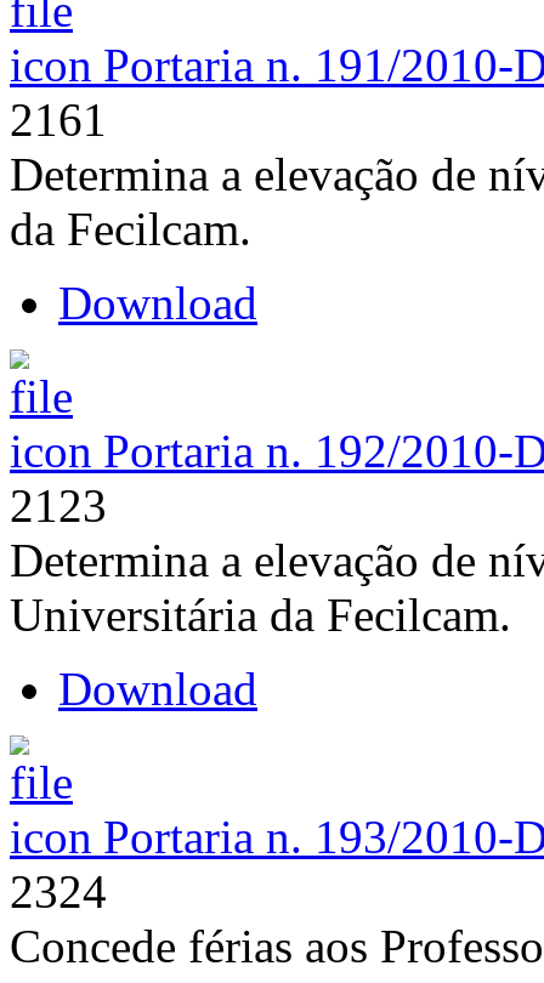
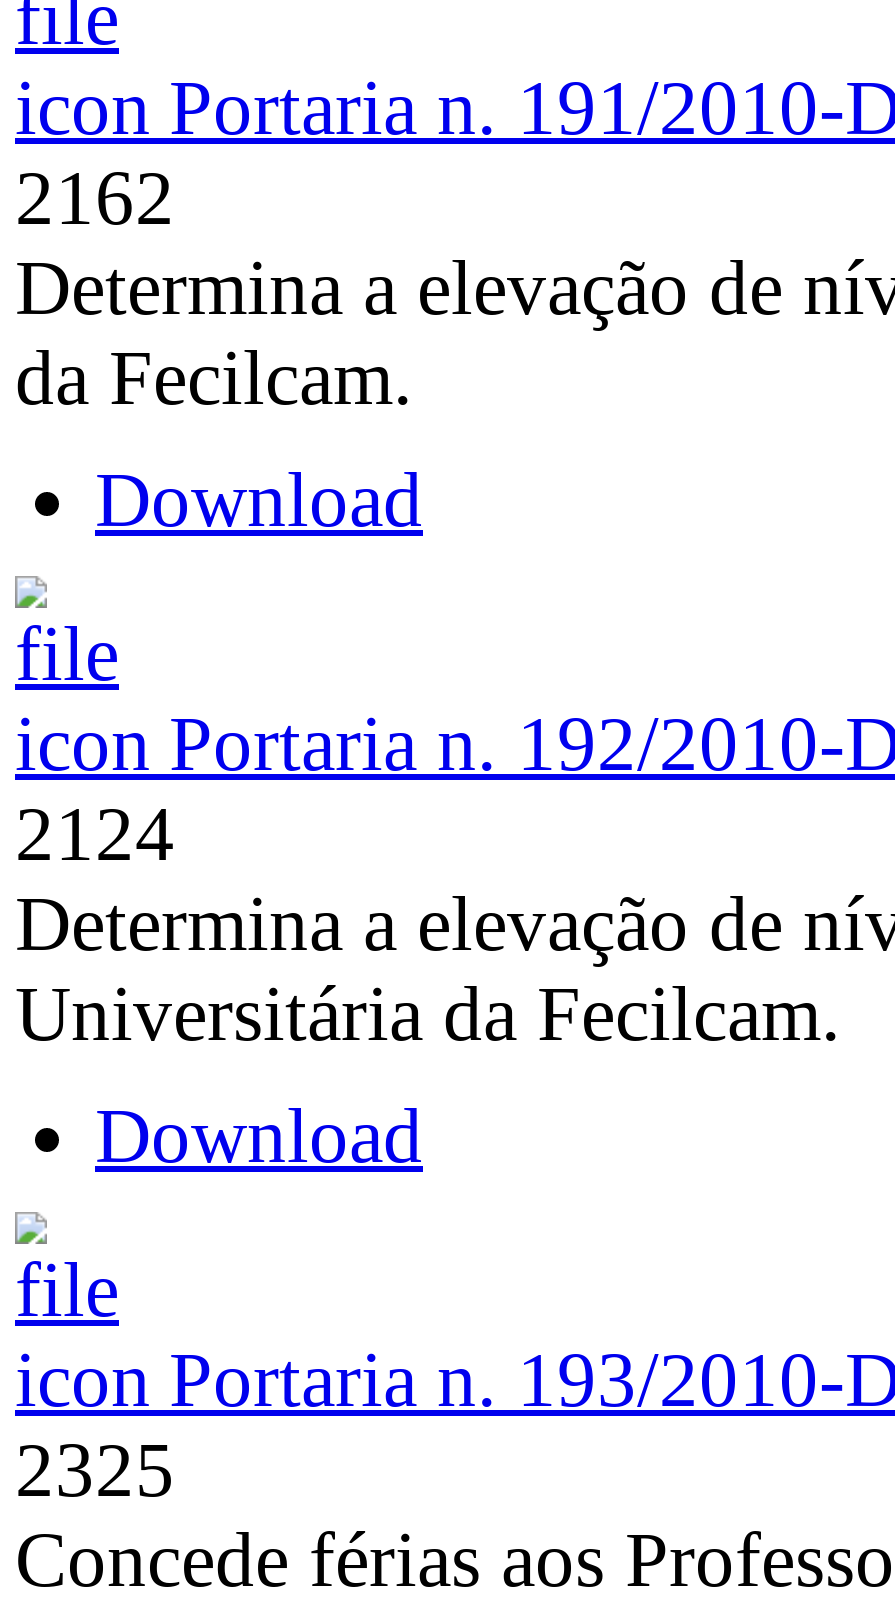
- 2161
+ 2162

- 2123
+ 2124

- 2324
+ 2325
